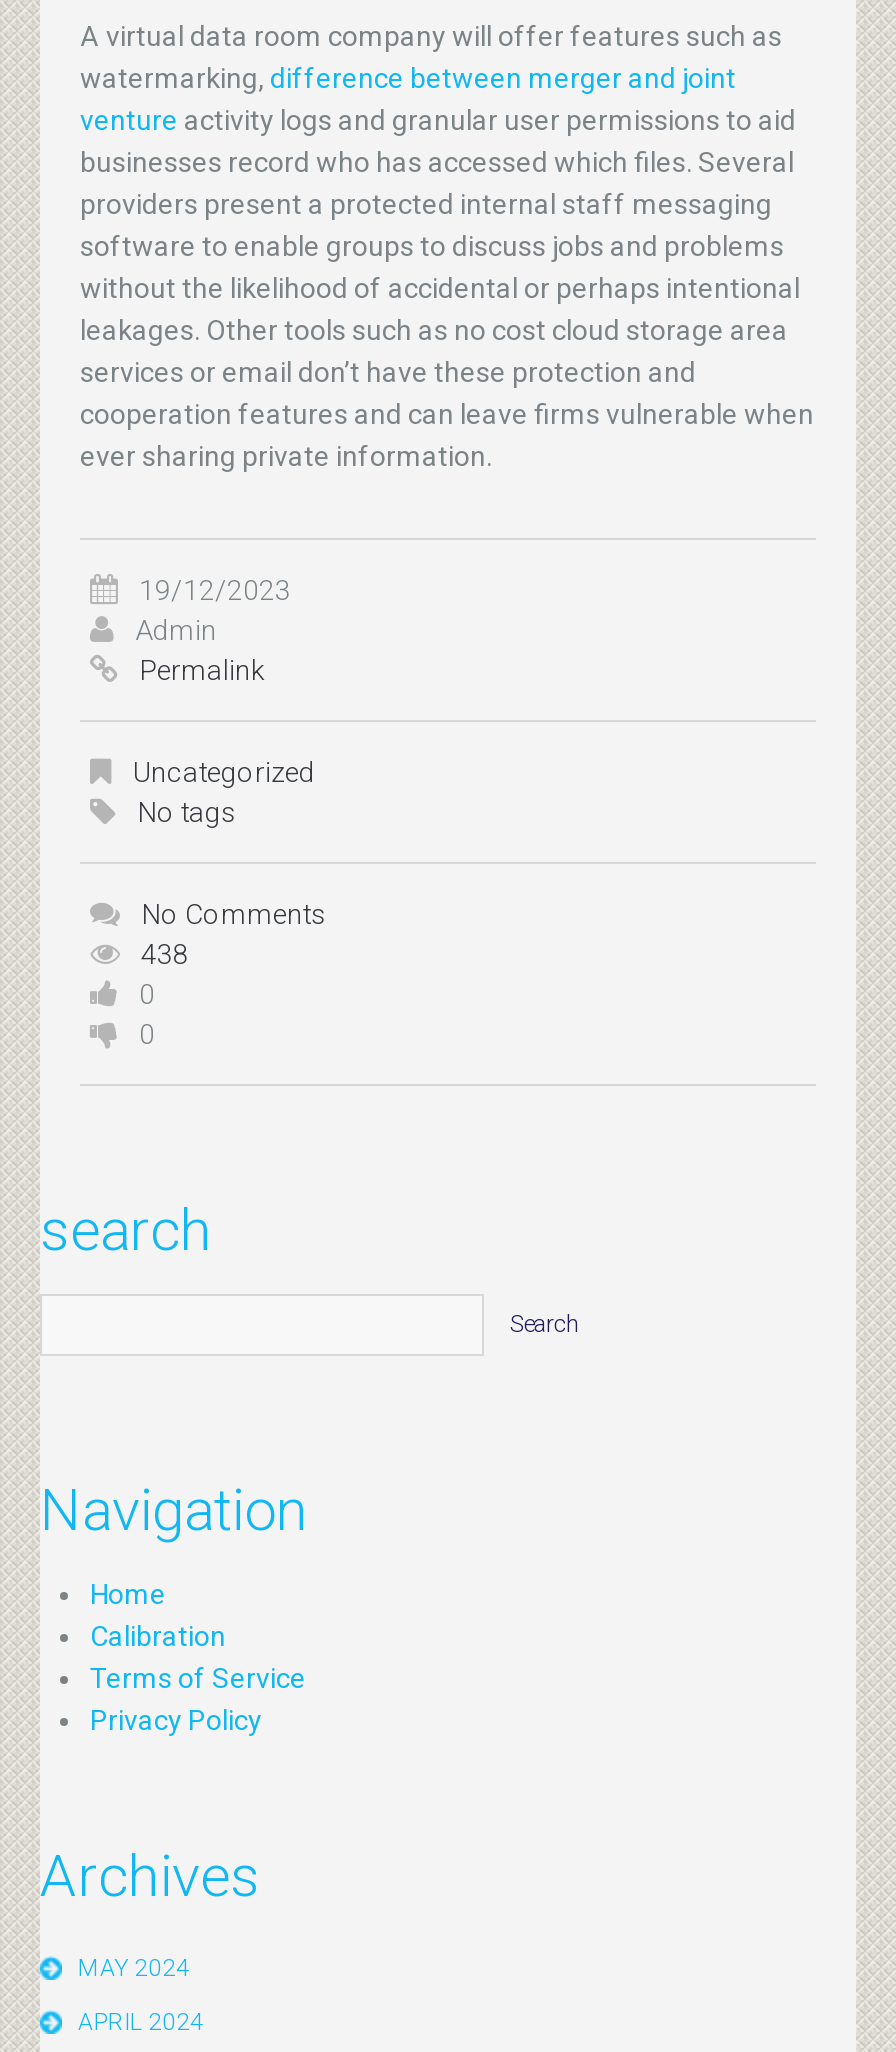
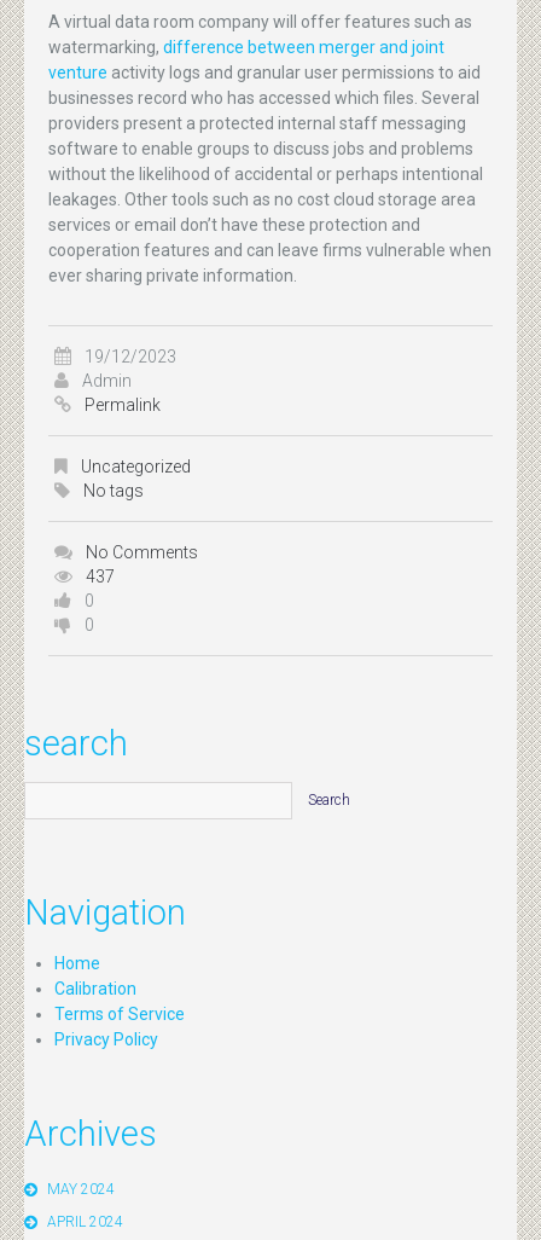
- 438
+ 437
